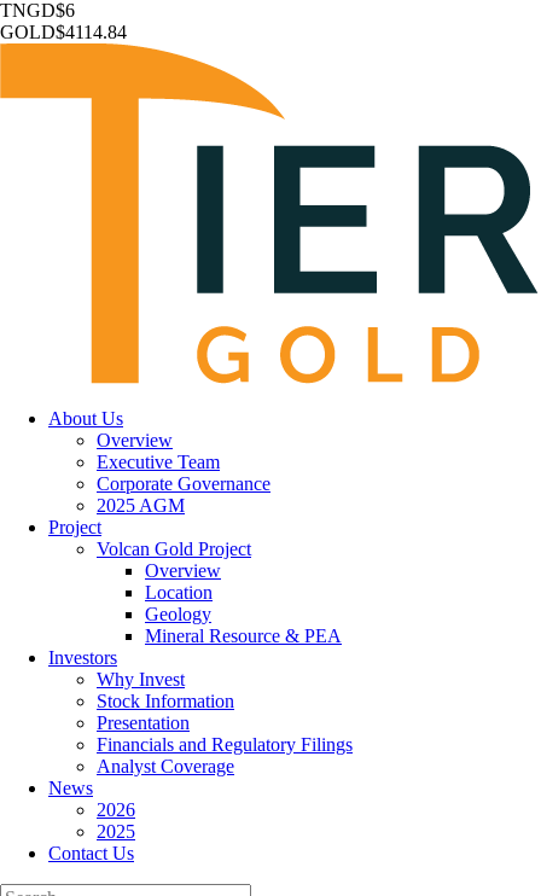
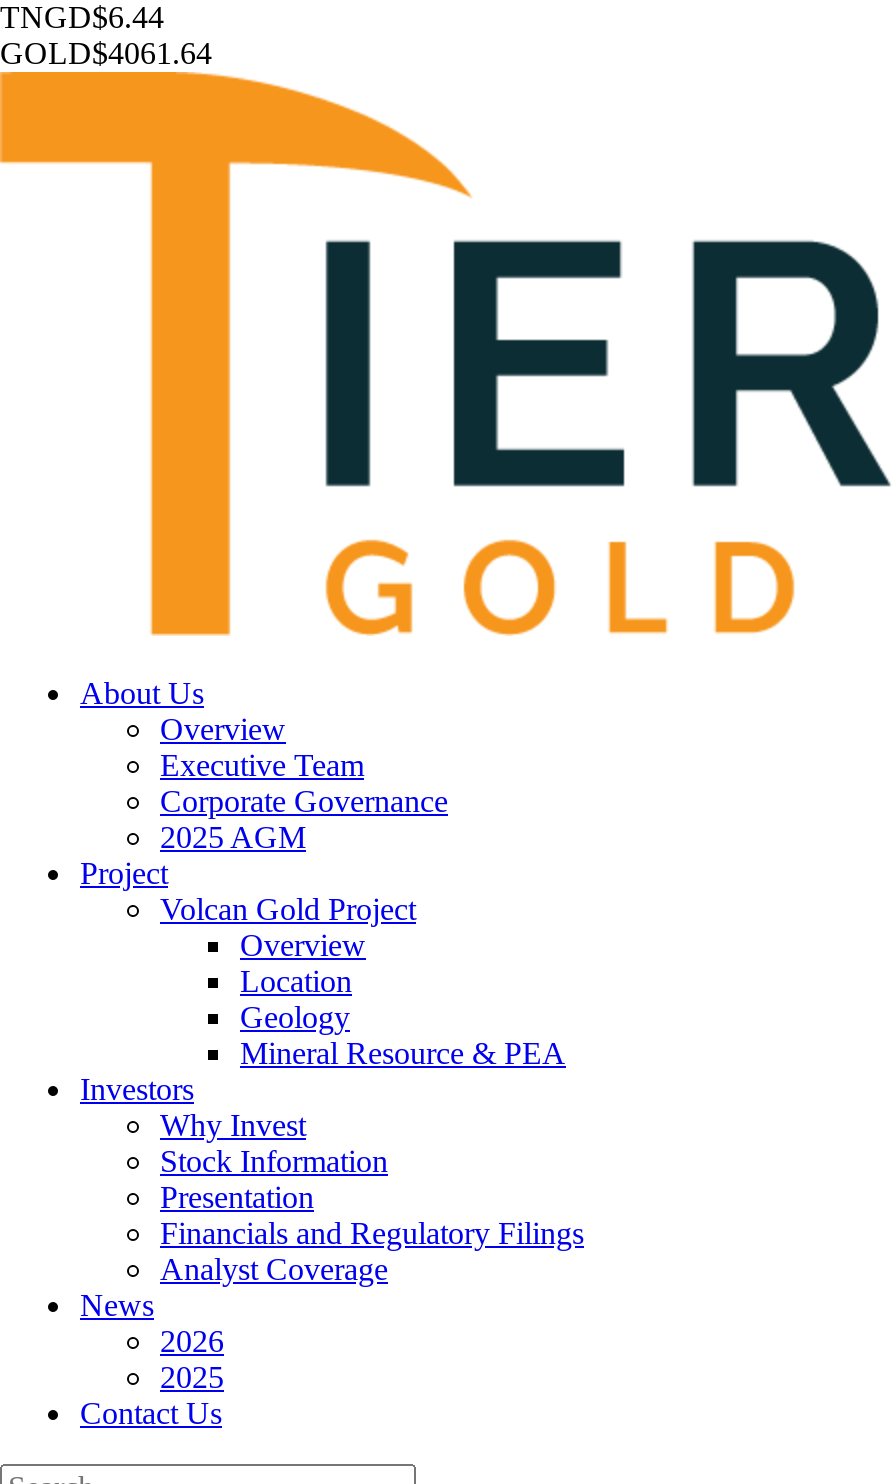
- TNGD$6
+ TNGD$6.44

- GOLD$4114.84
+ GOLD$4061.64
